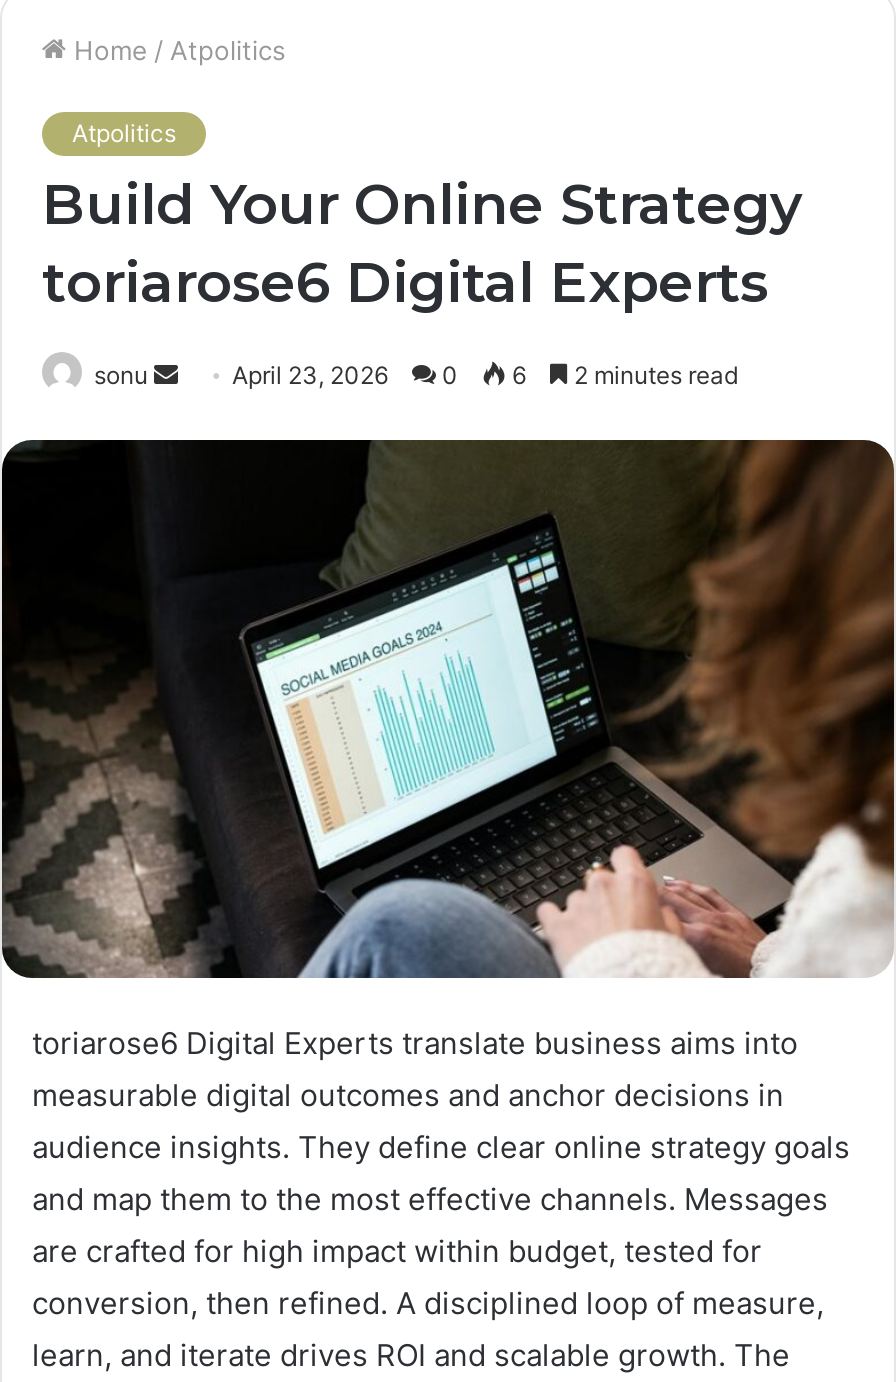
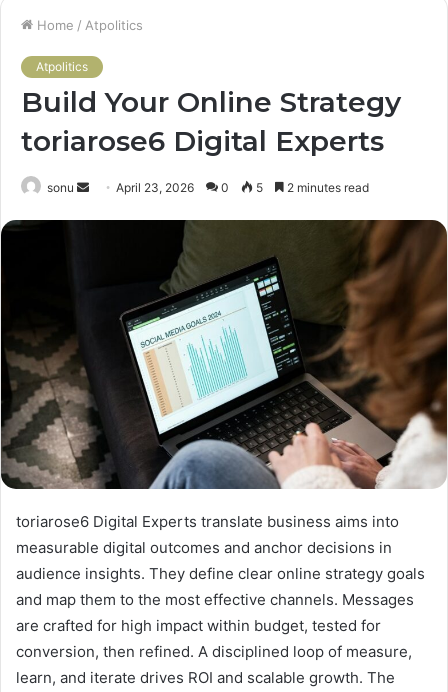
- 6
+ 5
